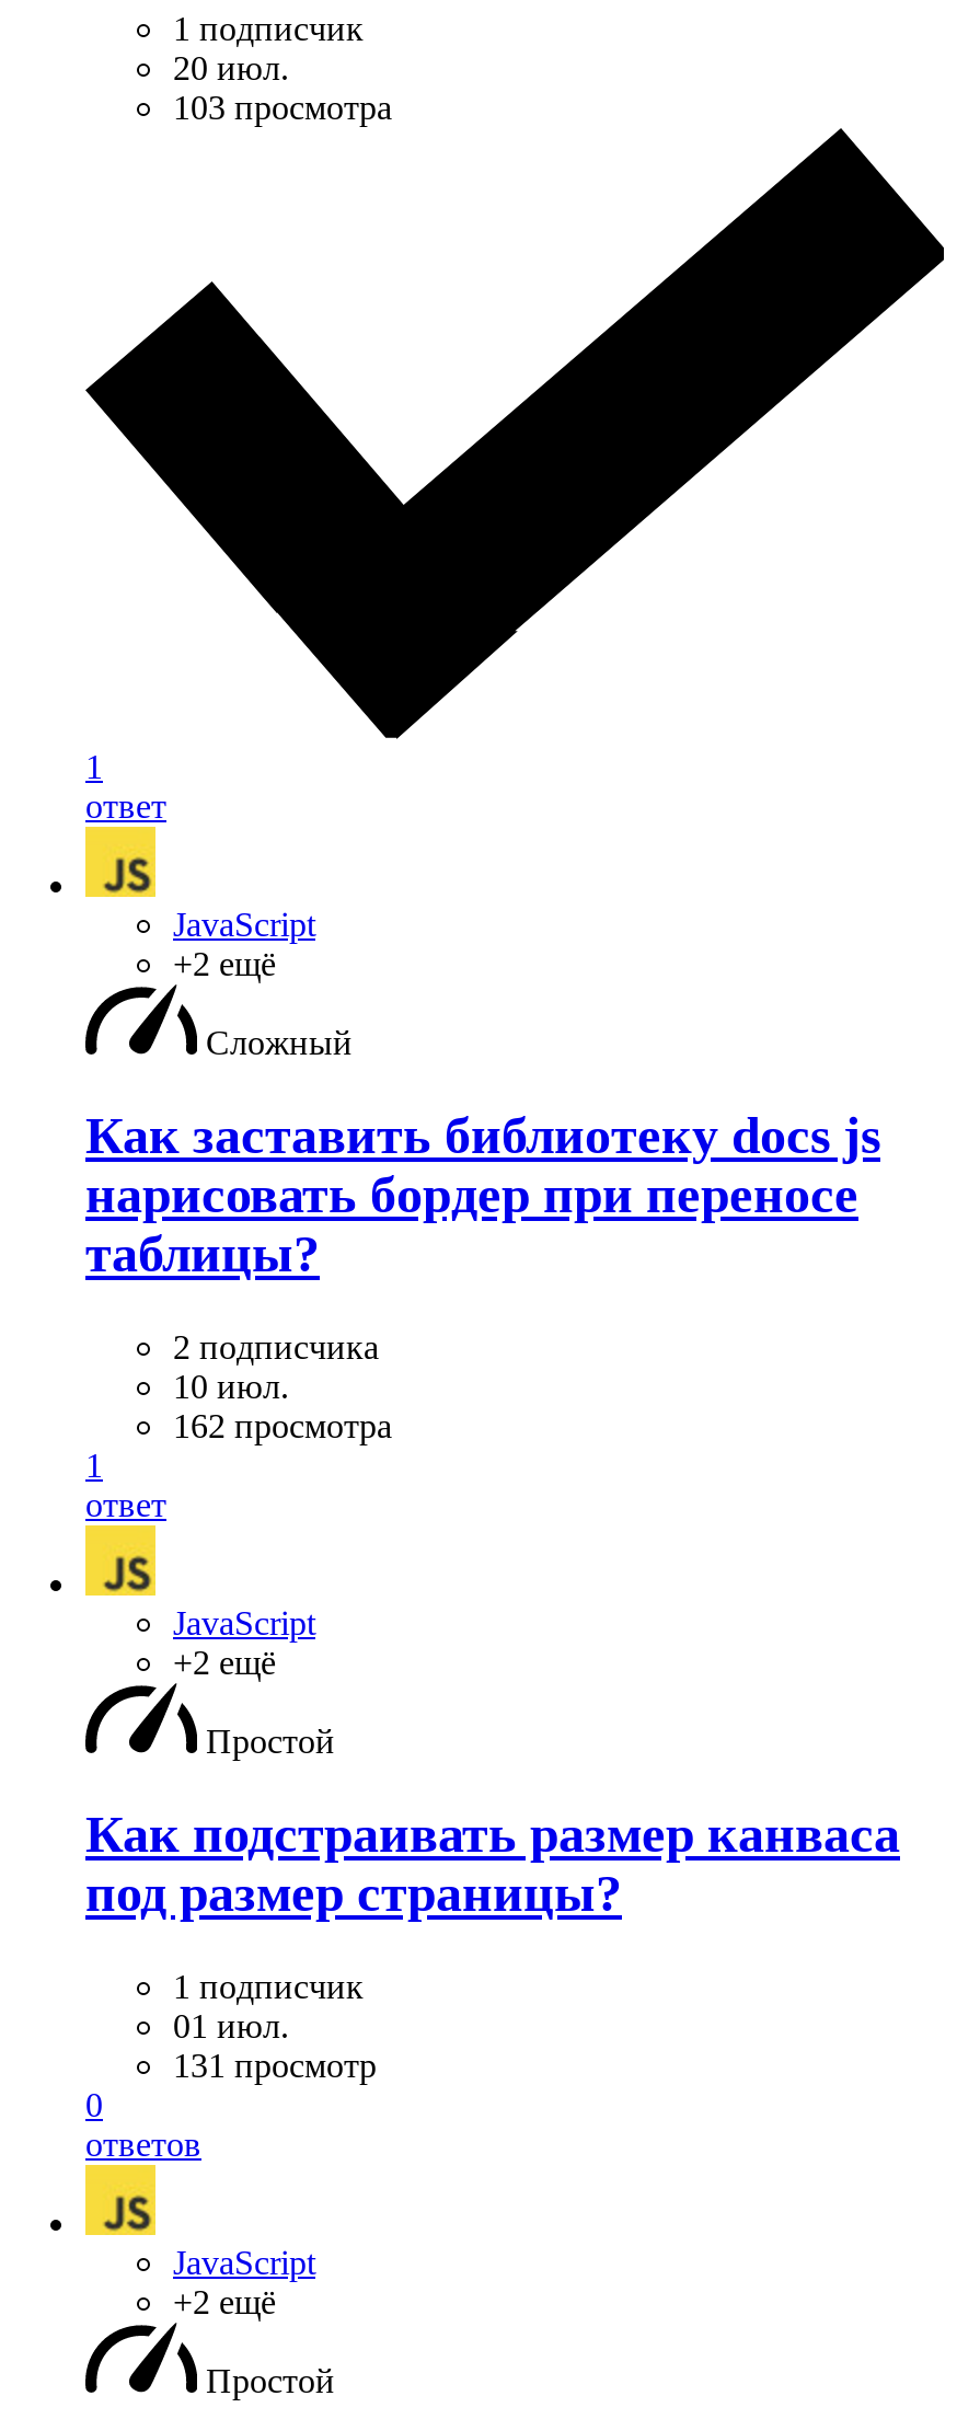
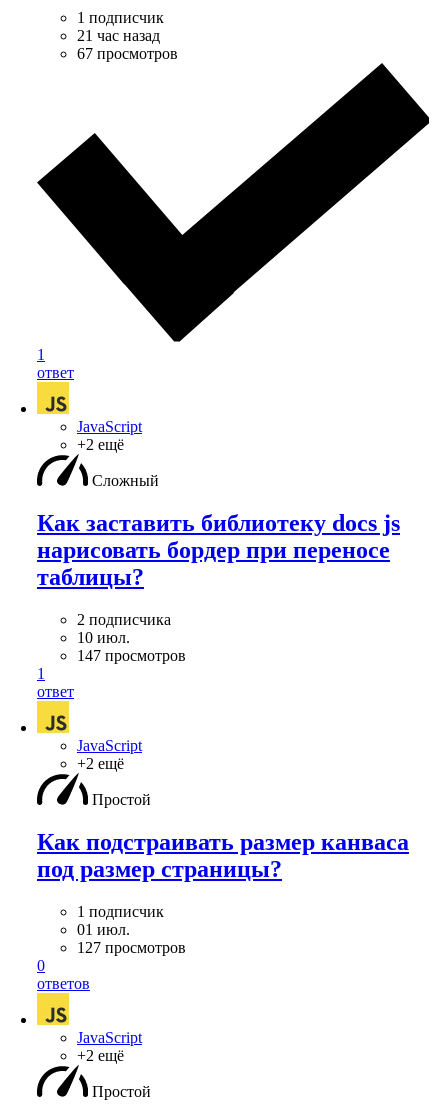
- 20 июл.
- 103 просмотра
+ 21 час назад
+ 67 просмотров

- 162 просмотра
+ 147 просмотров

- 131 просмотр
+ 127 просмотров
